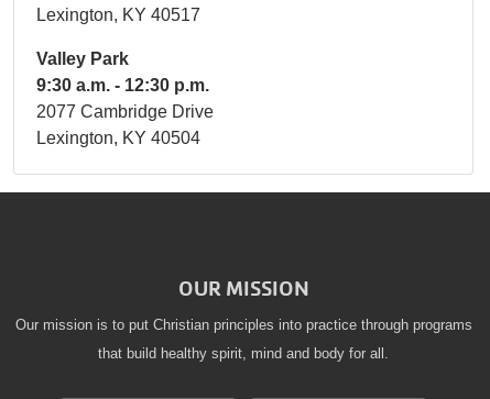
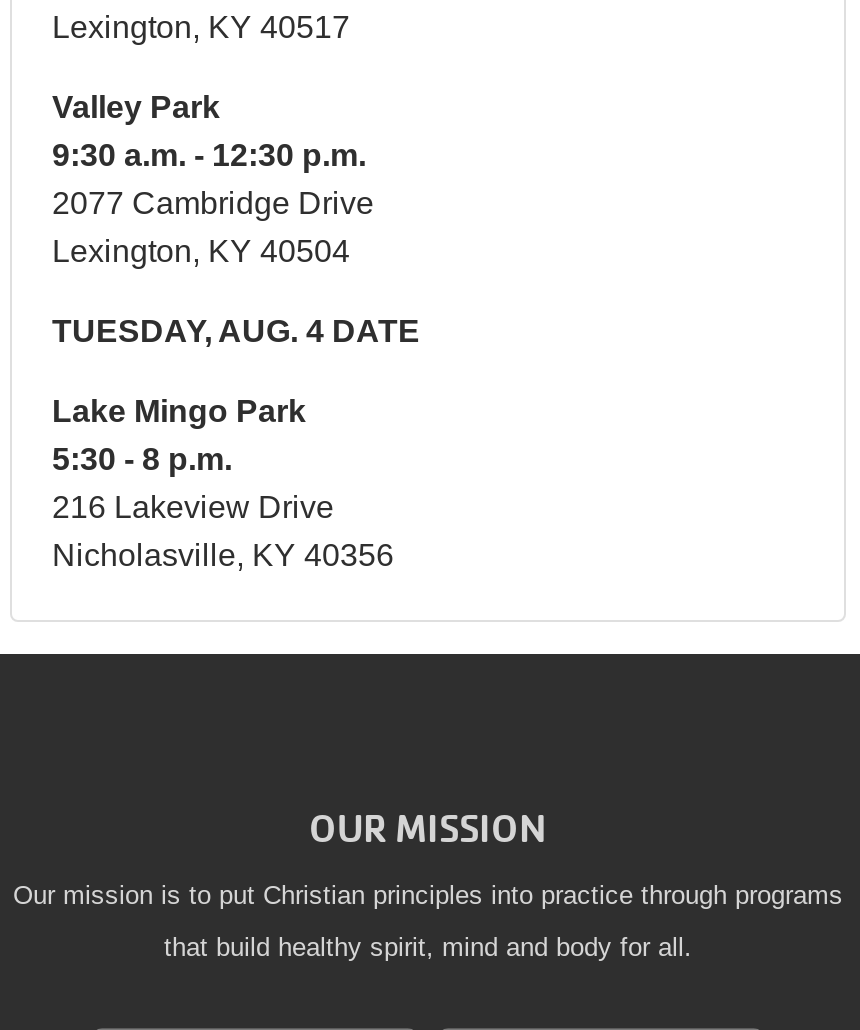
+ TUESDAY, AUG. 4 DATE
+ Lake Mingo Park
+ 5:30 - 8 p.m.
+ 216 Lakeview Drive
+ Nicholasville, KY 40356
